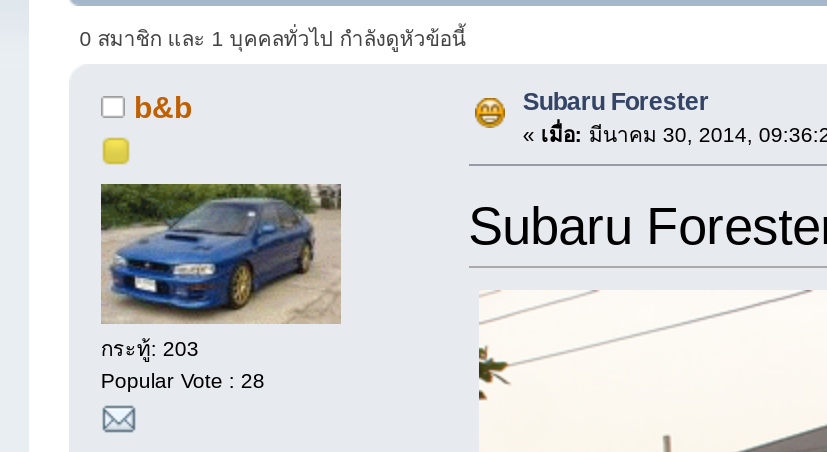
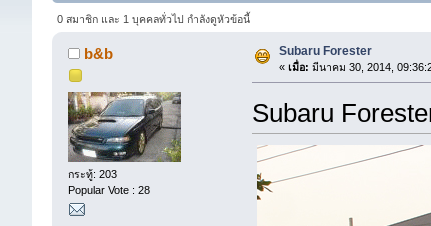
- [image]
+ [image]
